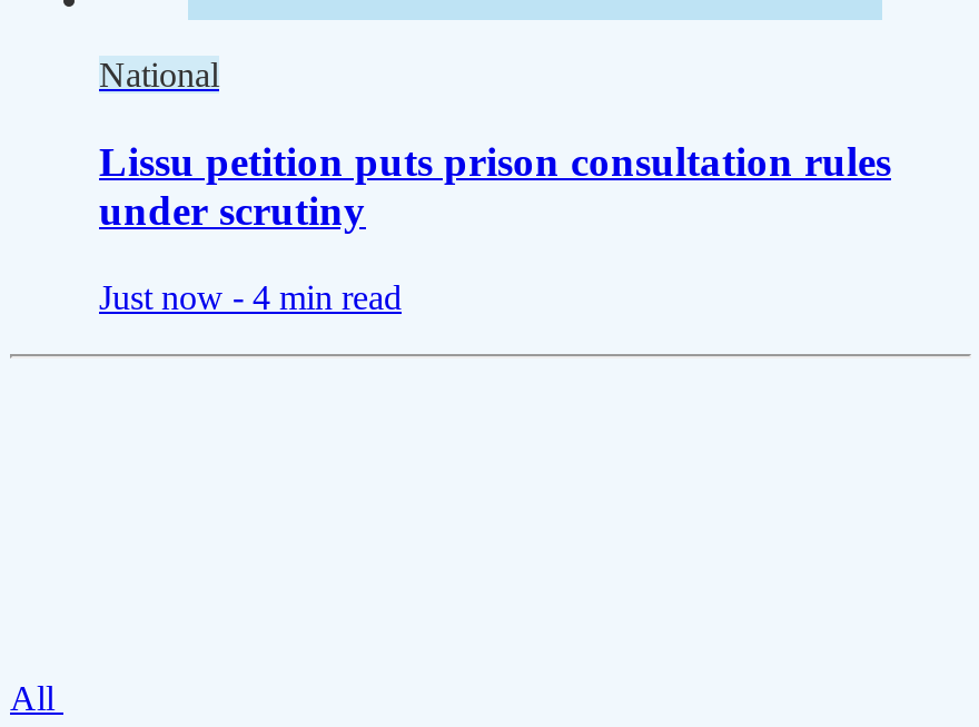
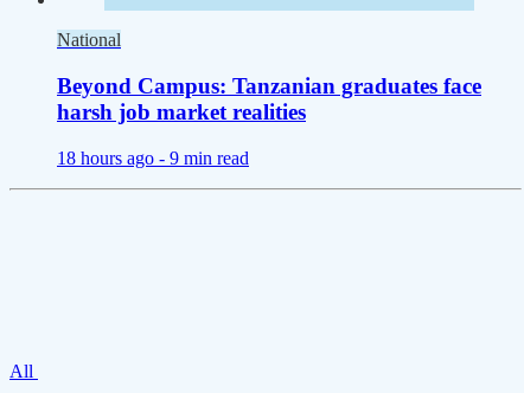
- Lissu petition puts prison consultation rules
- under scrutiny
+ Beyond Campus: Tanzanian graduates face
+ harsh job market realities

- Just now - 4 min read
+ 18 hours ago - 9 min read
